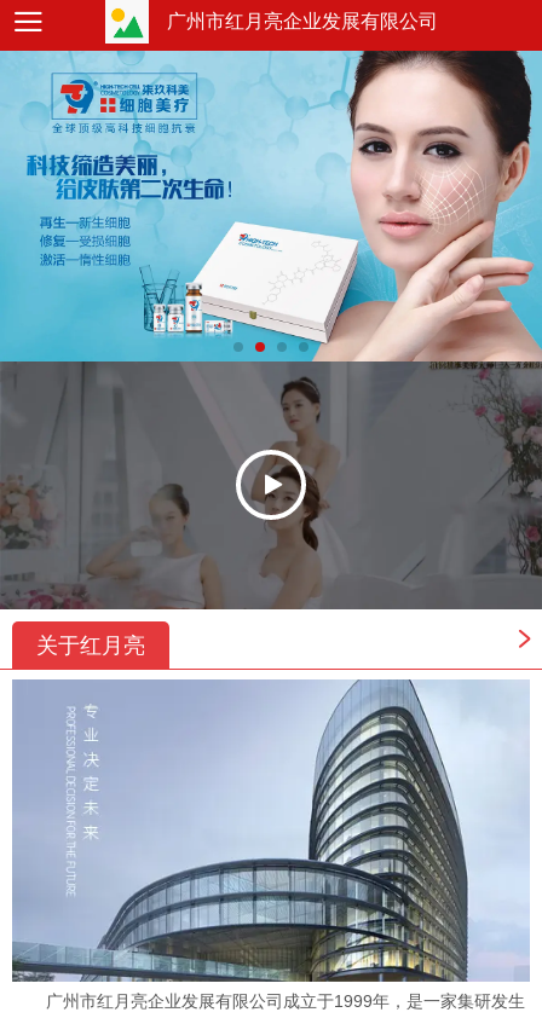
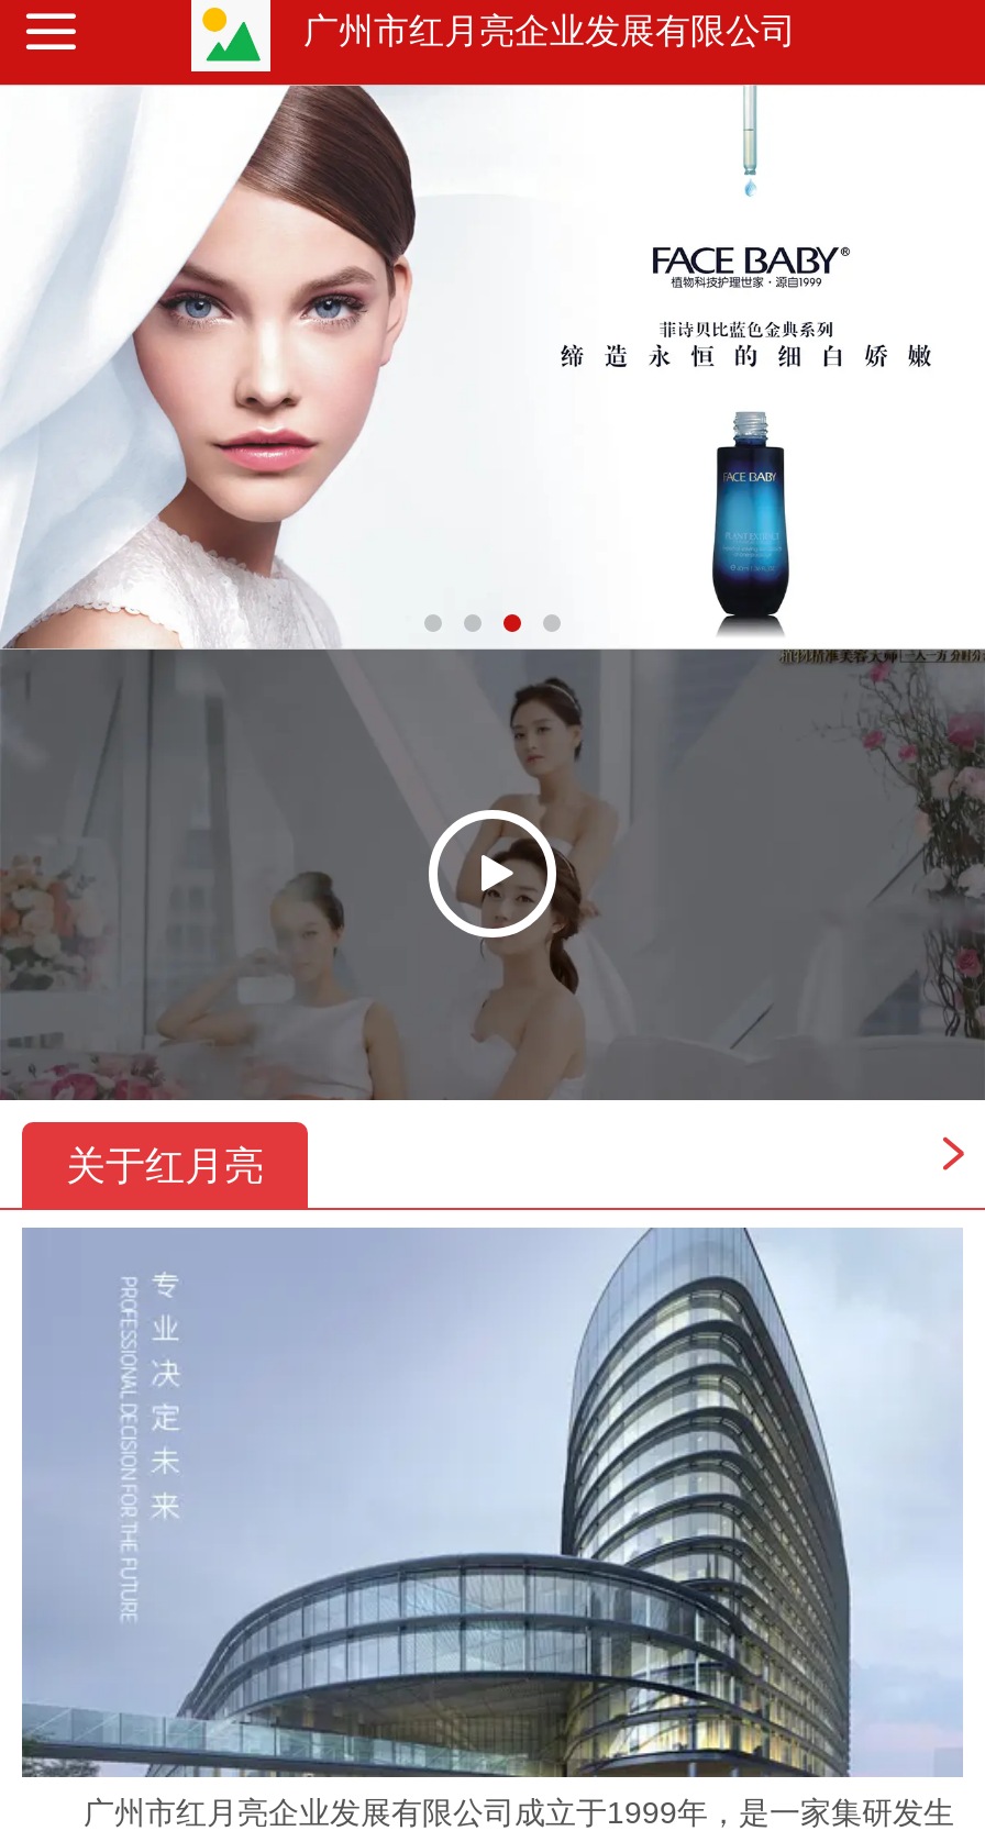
- [image]
+ [image]
